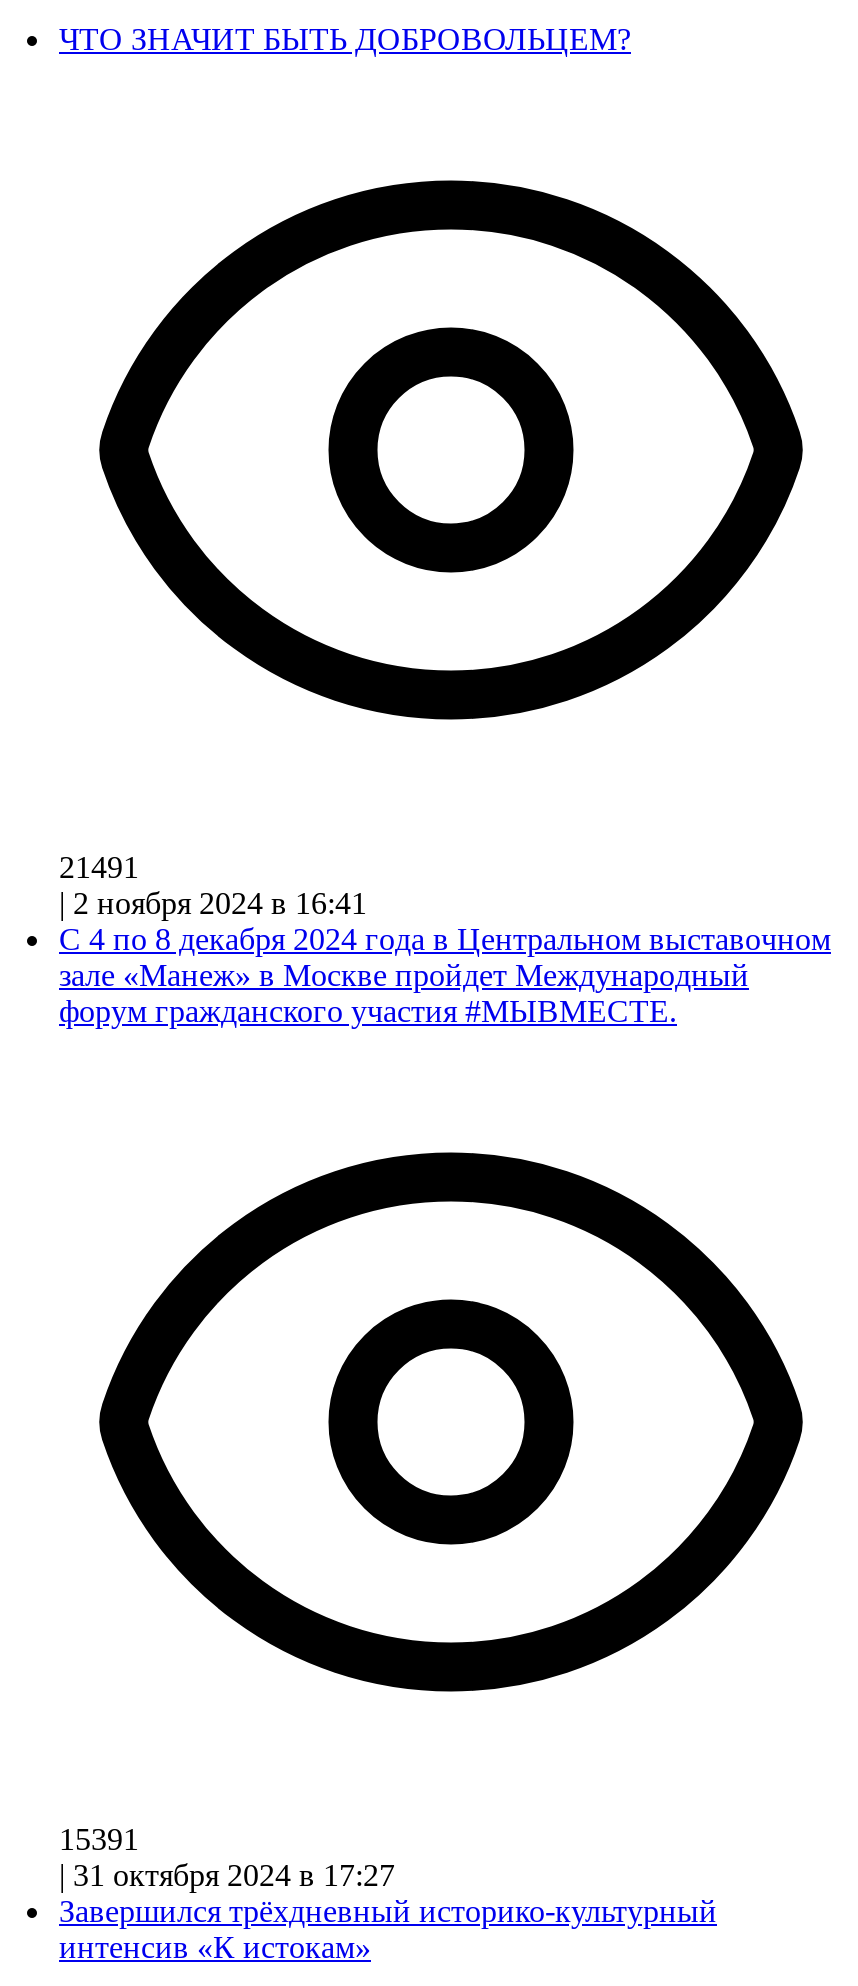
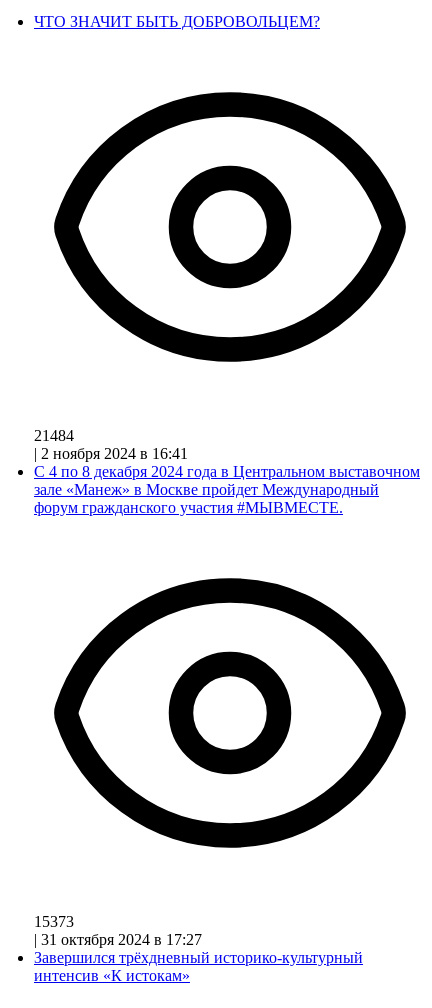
- 21491
+ 21484

- 15391
+ 15373
